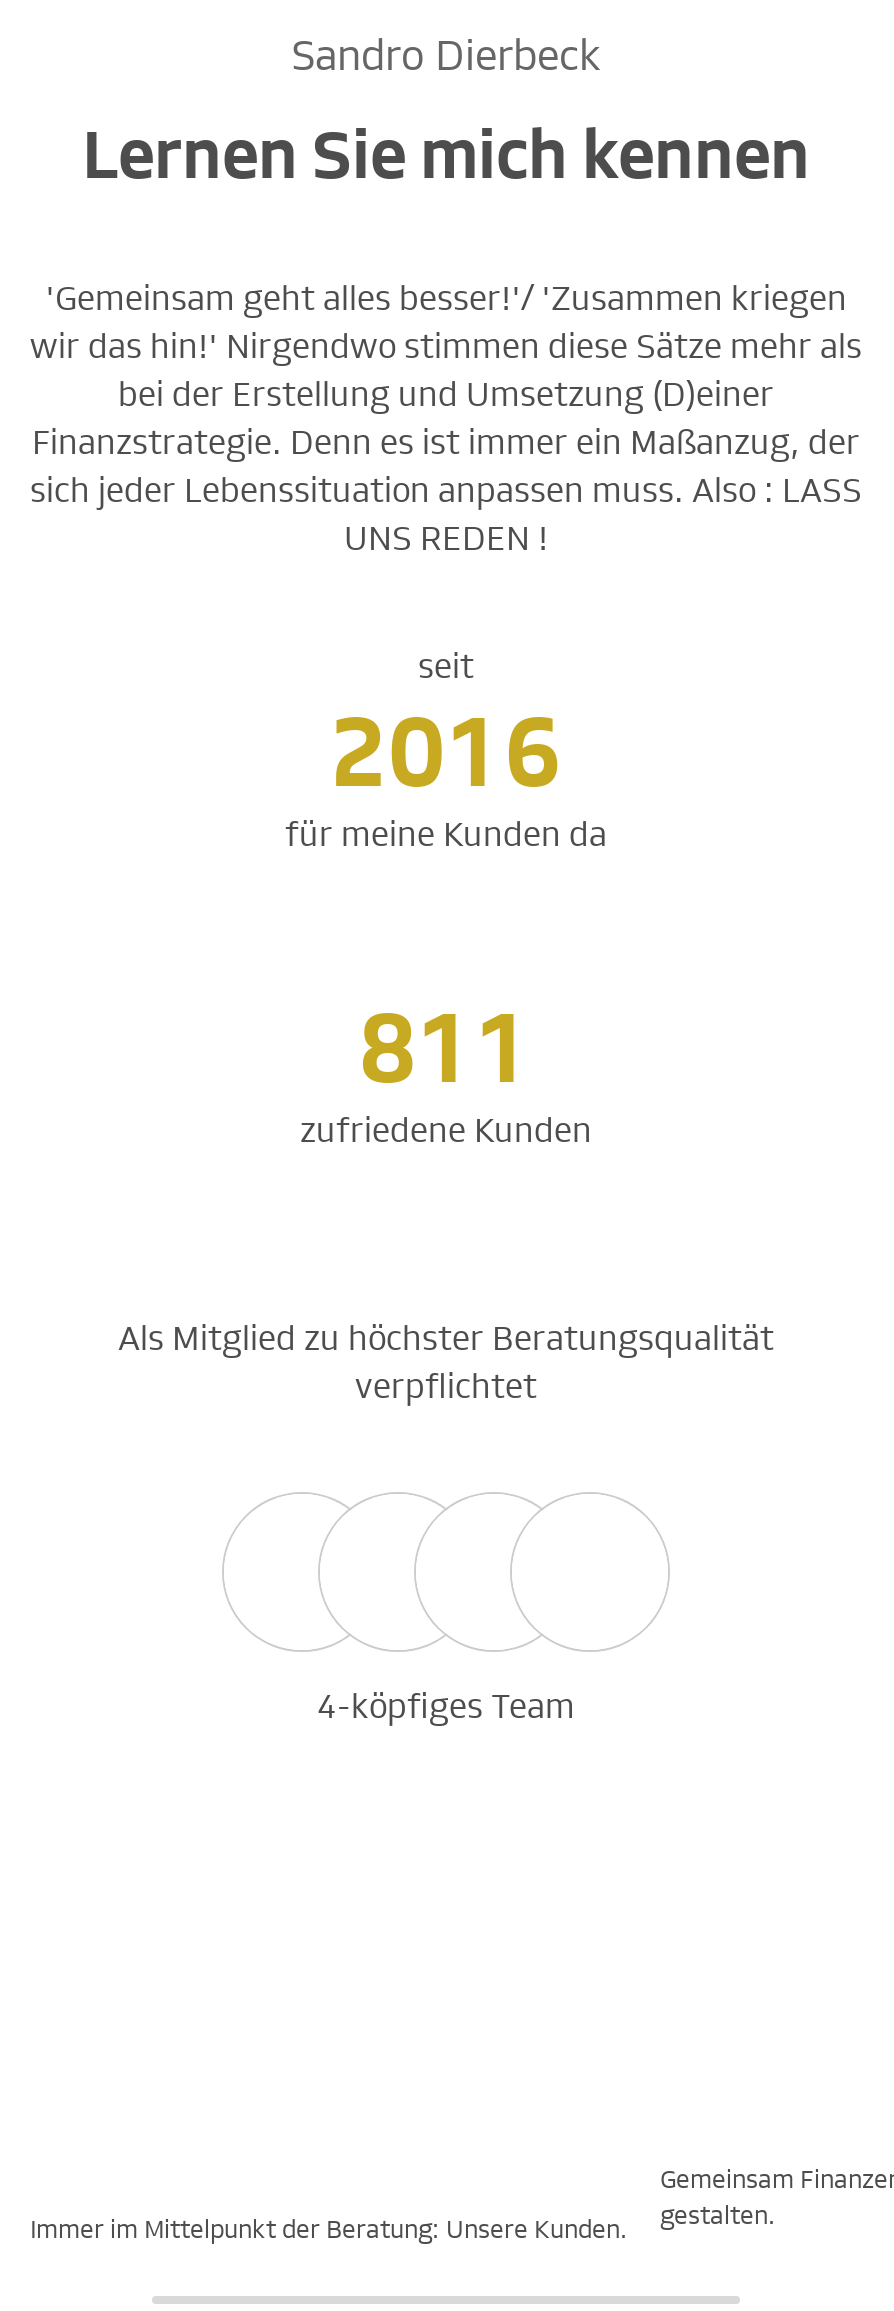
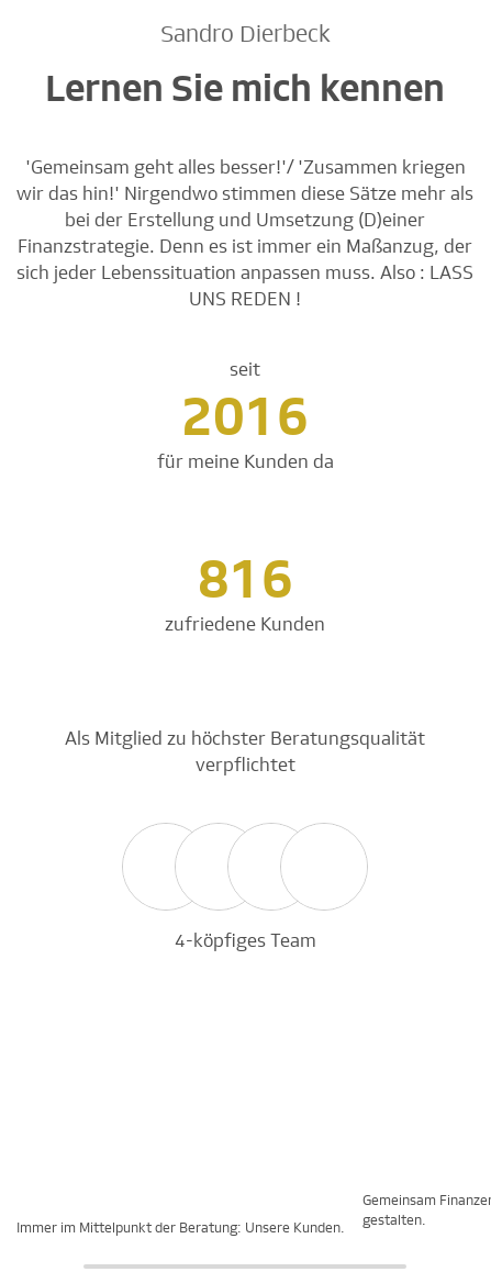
- 811
+ 816
